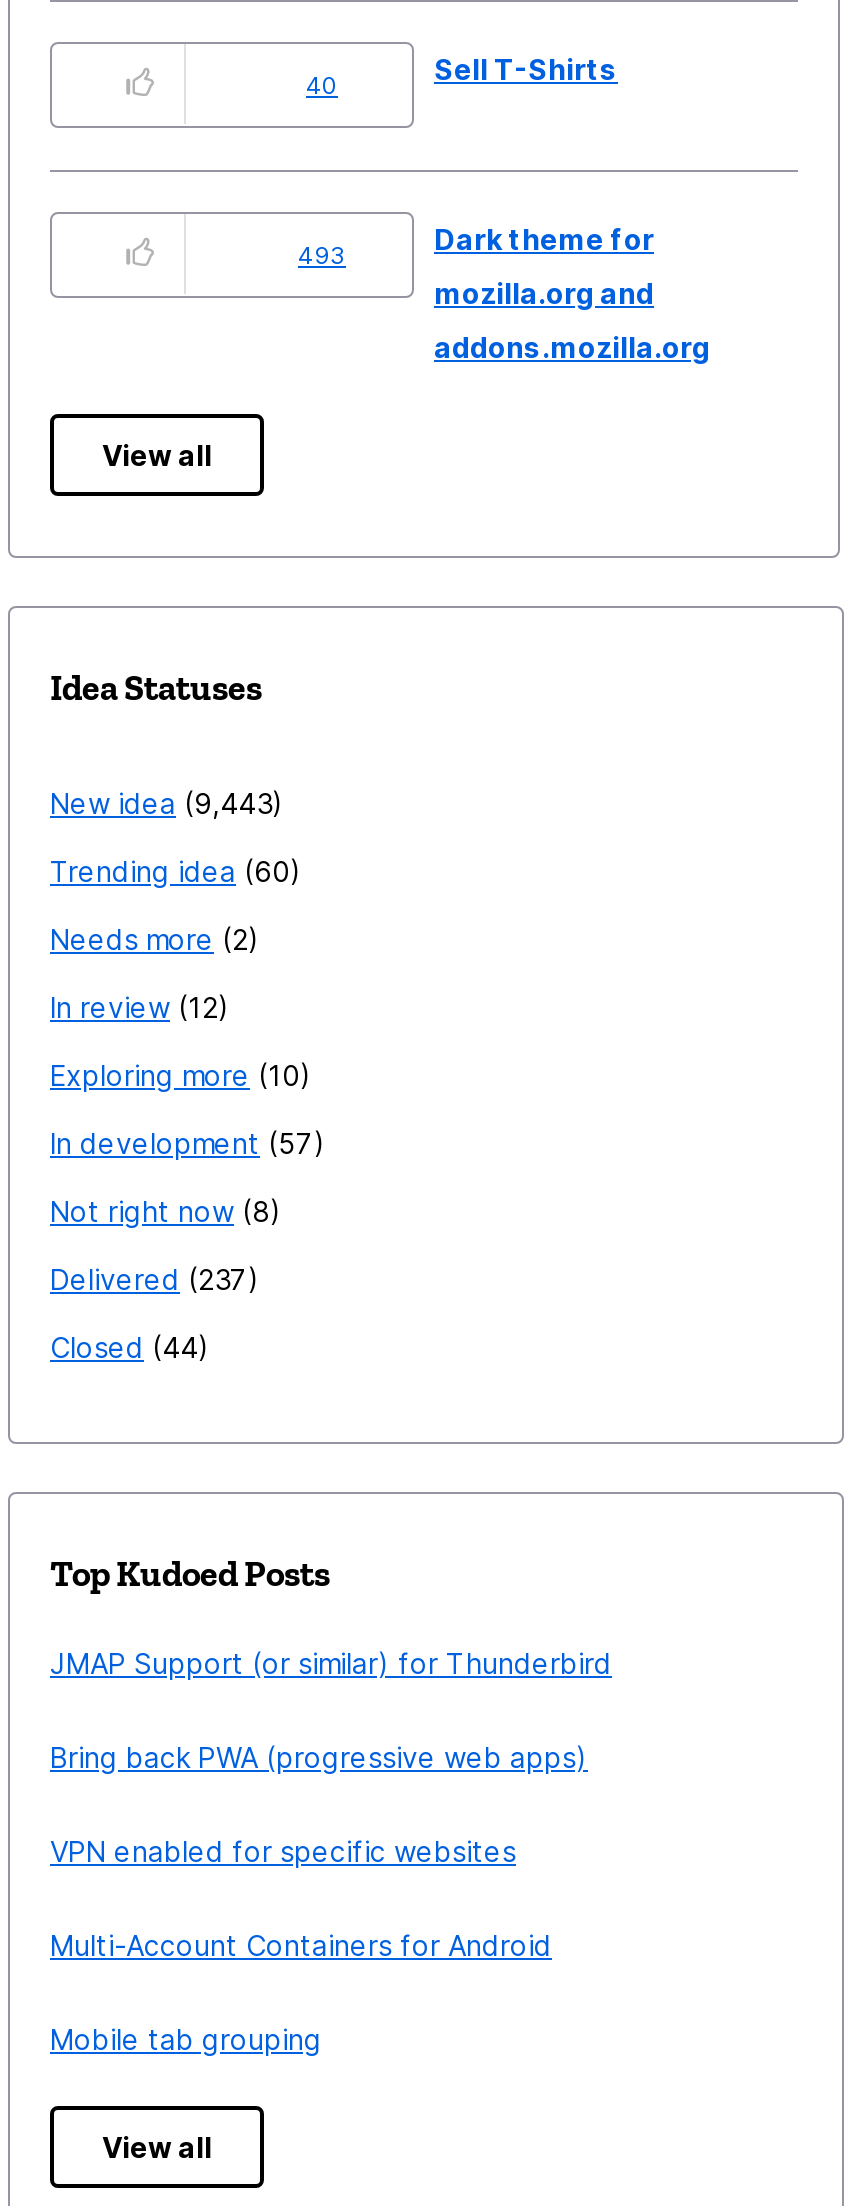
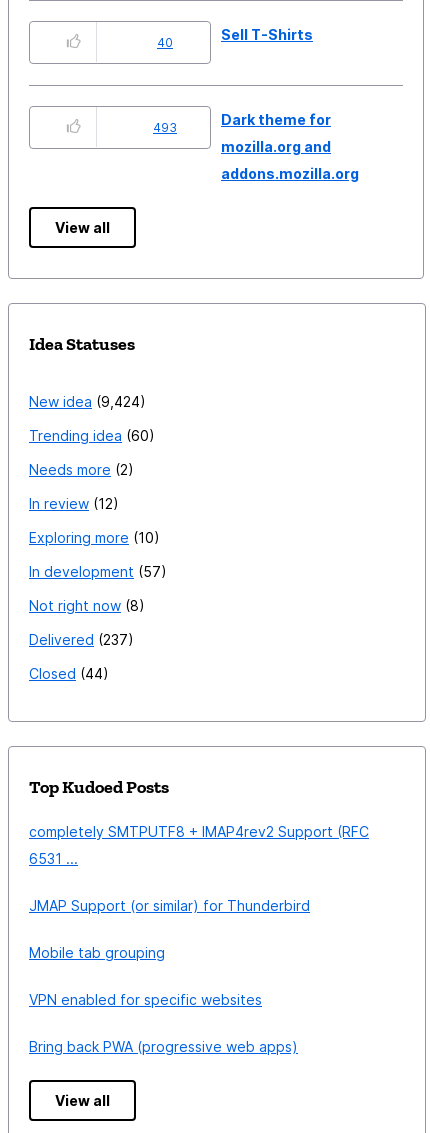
- New idea 9,443
+ New idea 9,424

+ completely SMTPUTF8 + IMAP4rev2 Support (RFC
+ 6531 ...

moved down: JMAP Support (or similar) for Thunderbird

moved down: VPN enabled for specific websites | Bring back PWA (progressive web apps)

- Multi-Account Containers for Android

moved up: Mobile tab grouping
